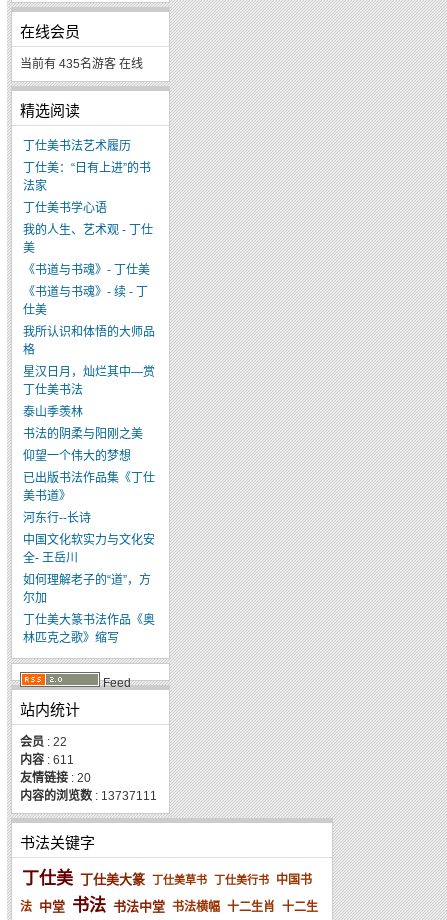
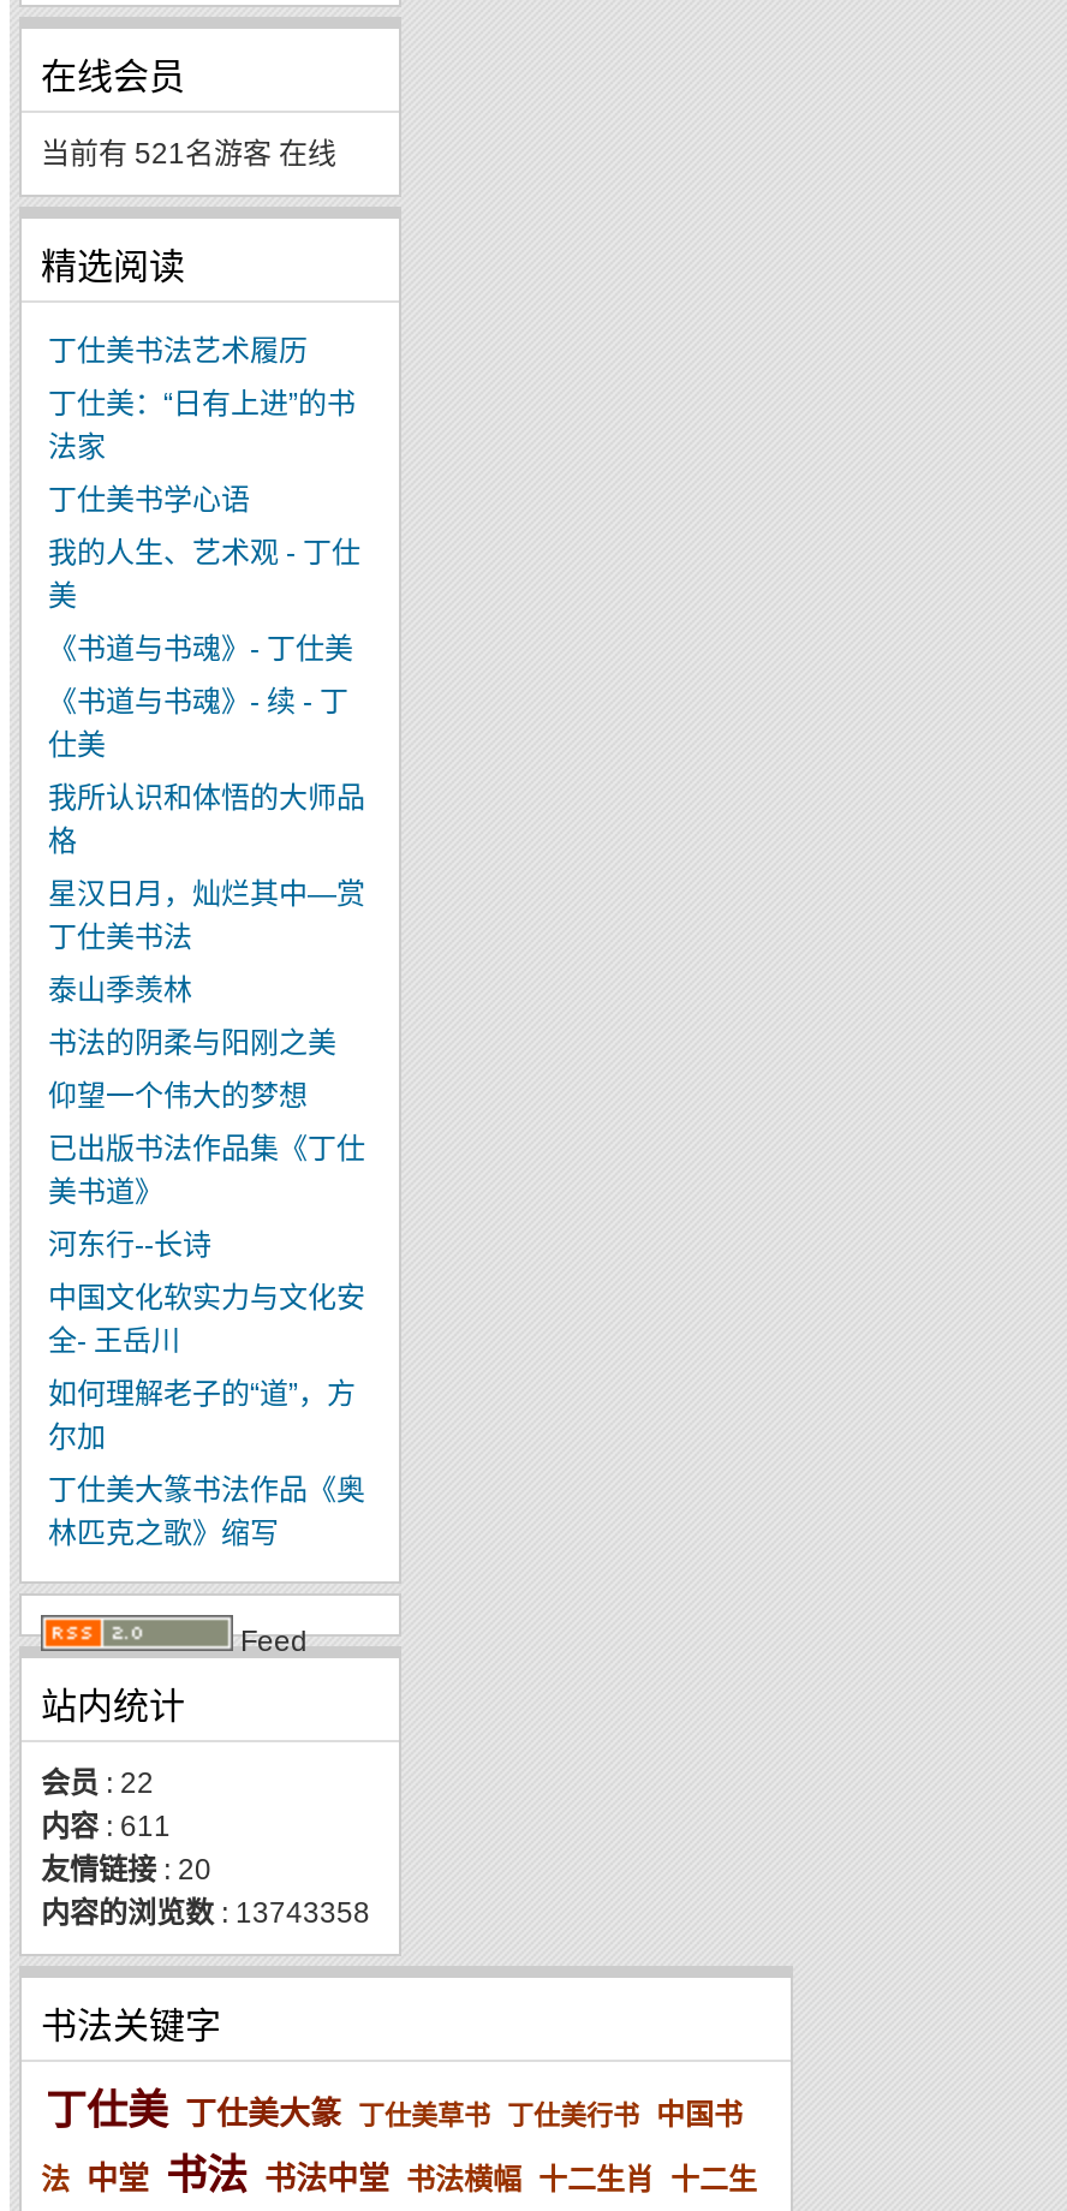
- 当前有 435名游客 在线
+ 当前有 521名游客 在线

- 内容的浏览数: 13737111
+ 内容的浏览数: 13743358
